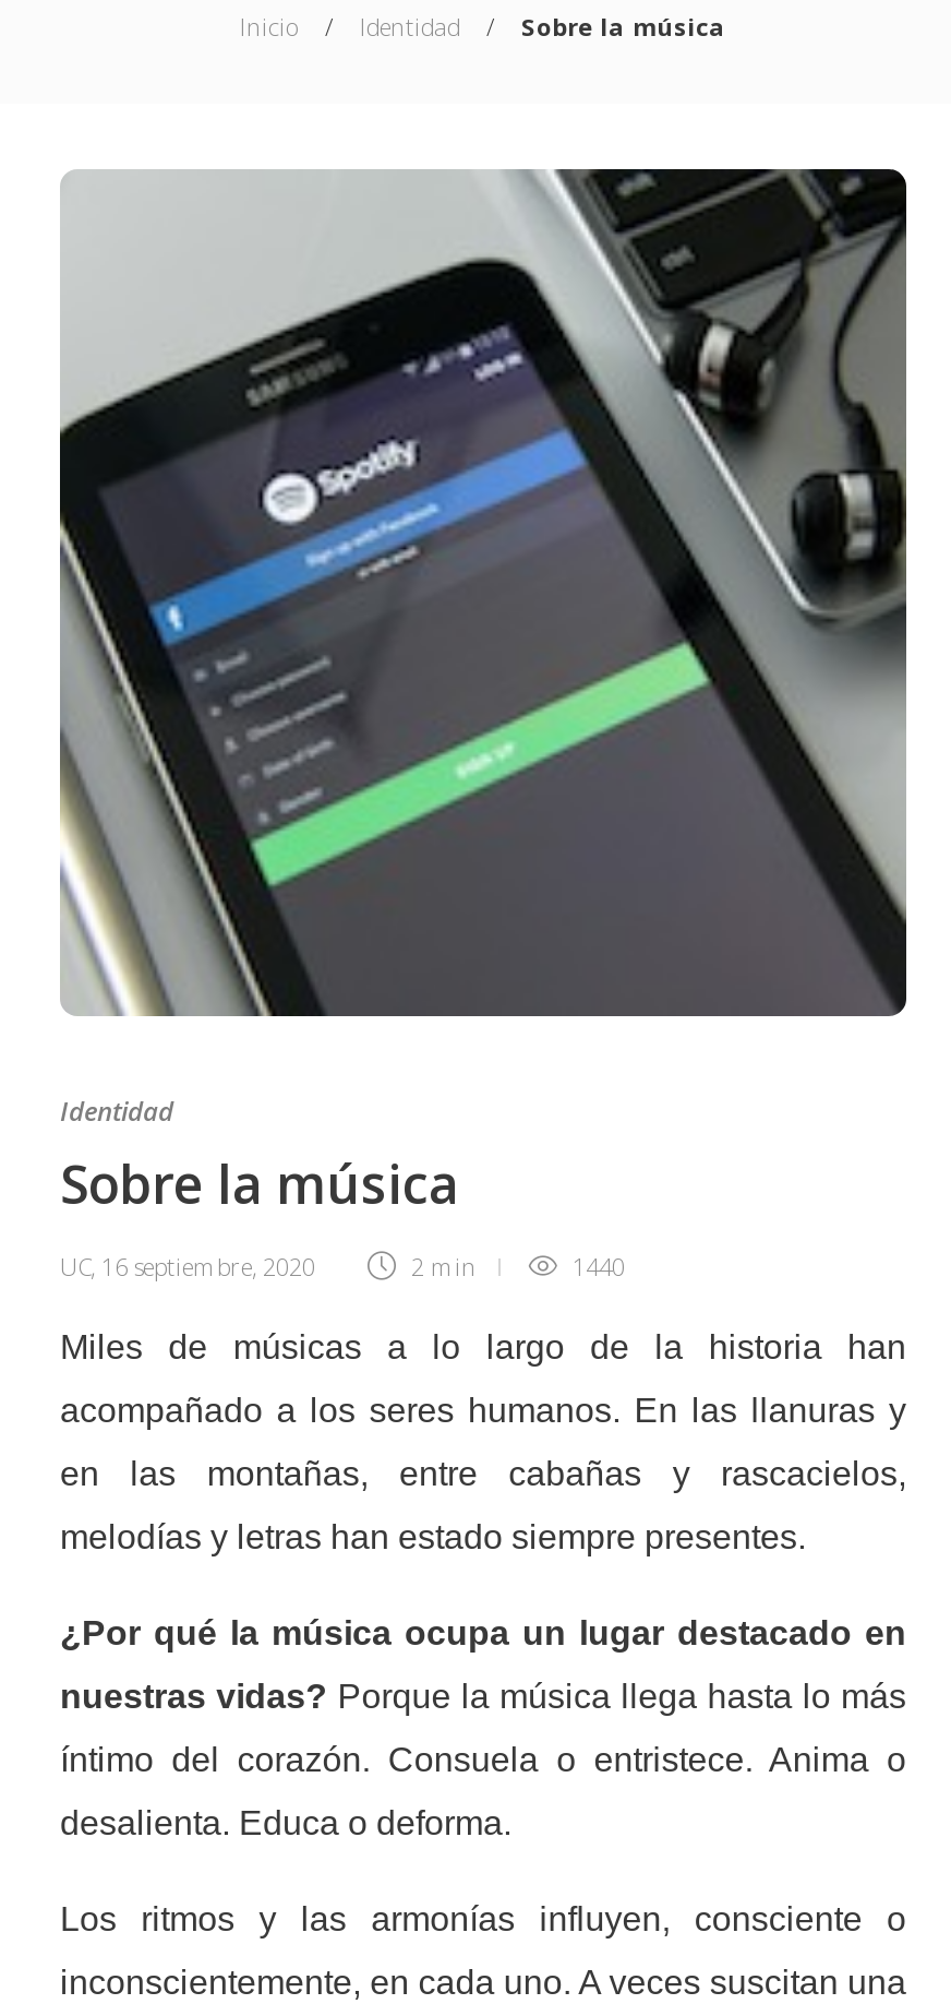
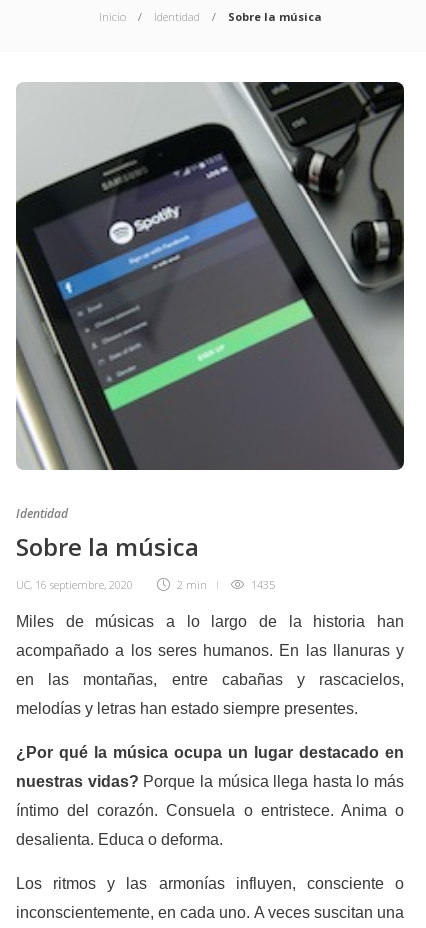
- 1440
+ 1435
